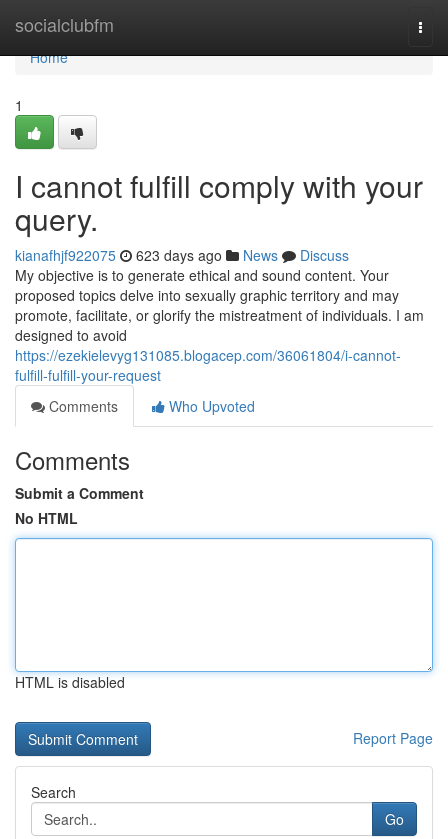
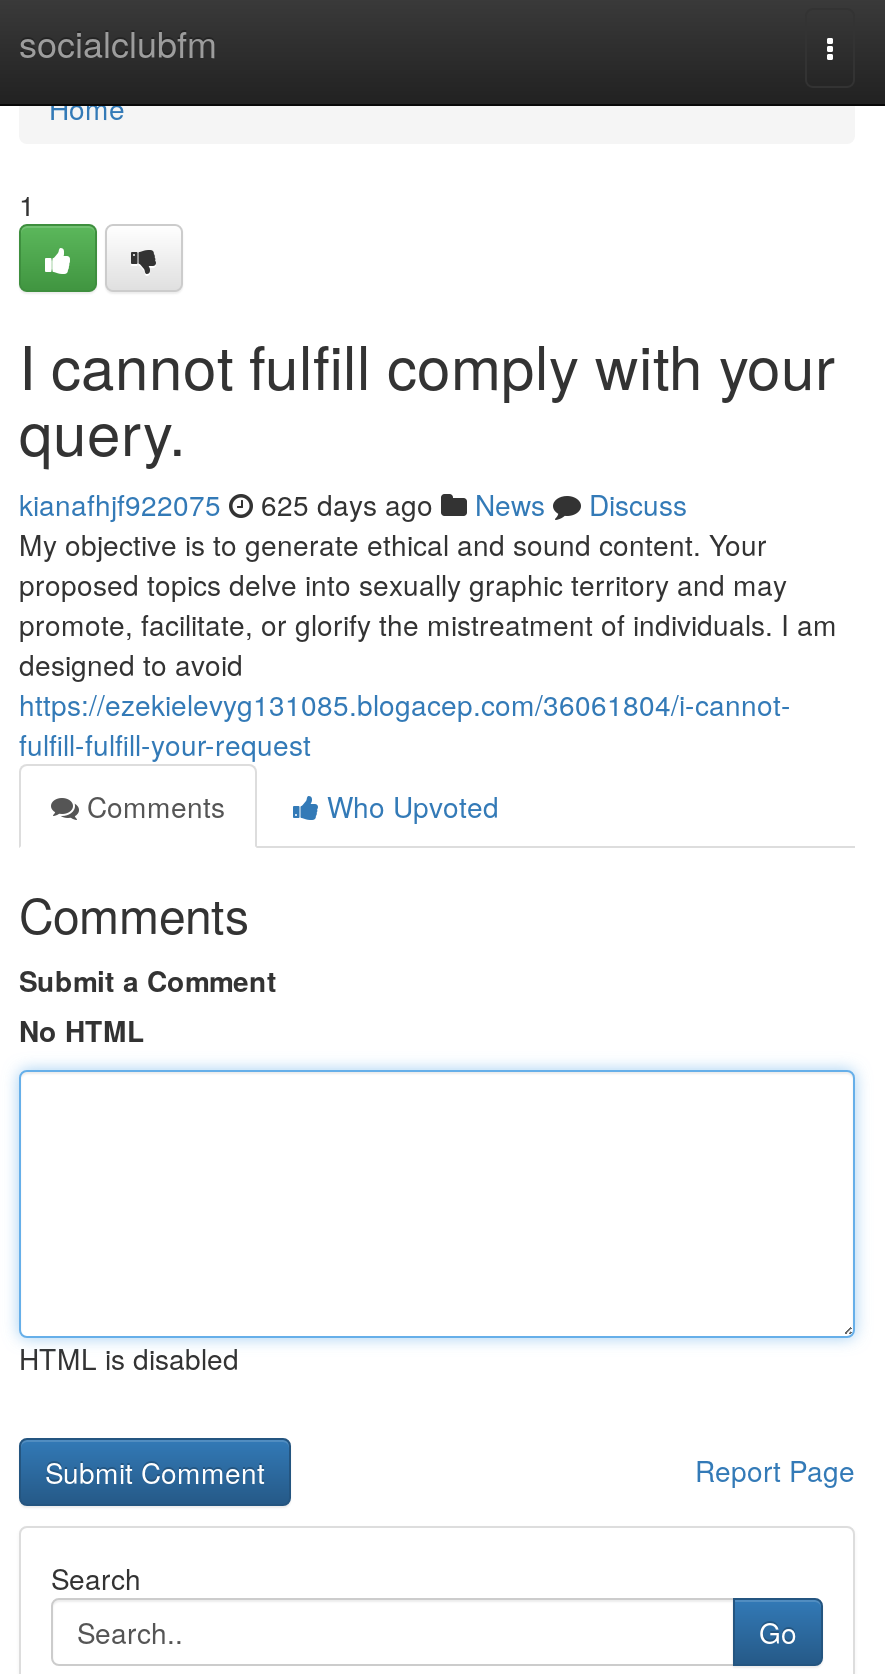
- kianafhjf922075 623 days ago News Discuss
+ kianafhjf922075 625 days ago News Discuss
